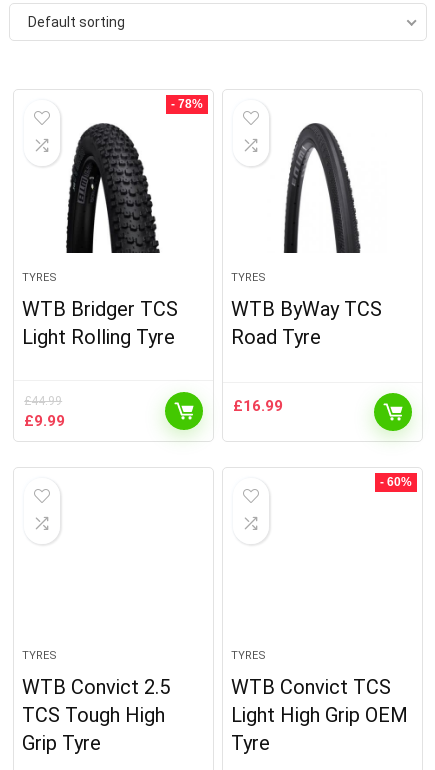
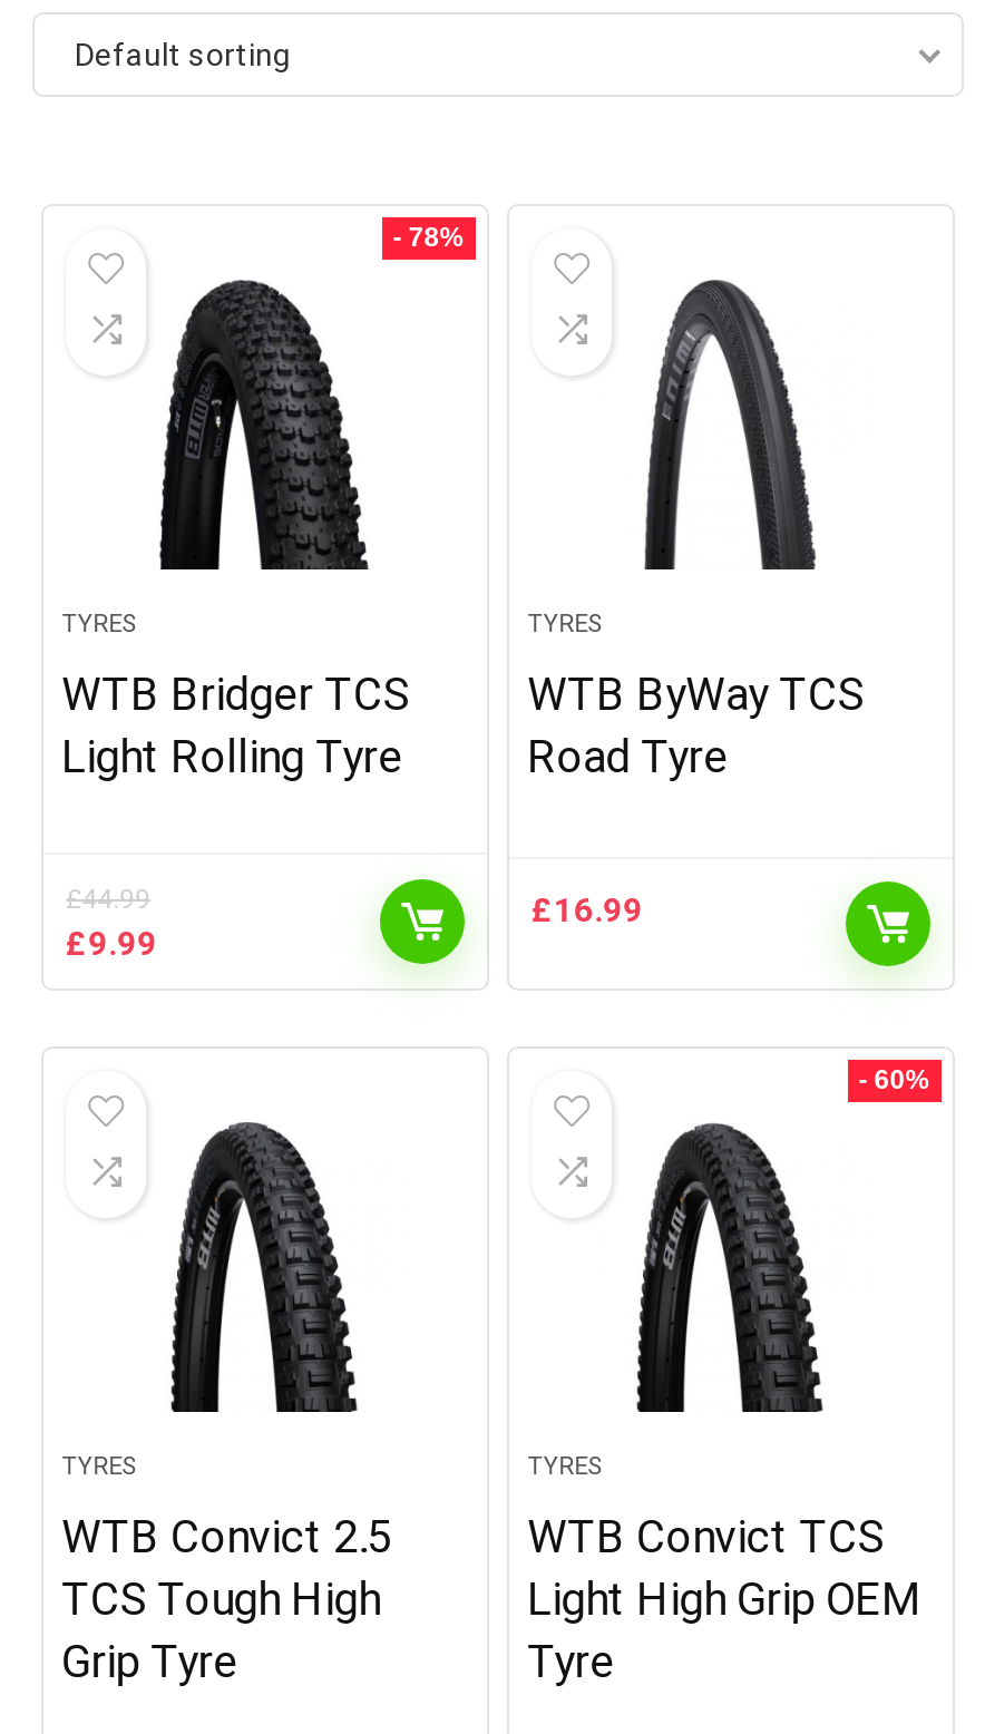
+ [image]

+ [image]
